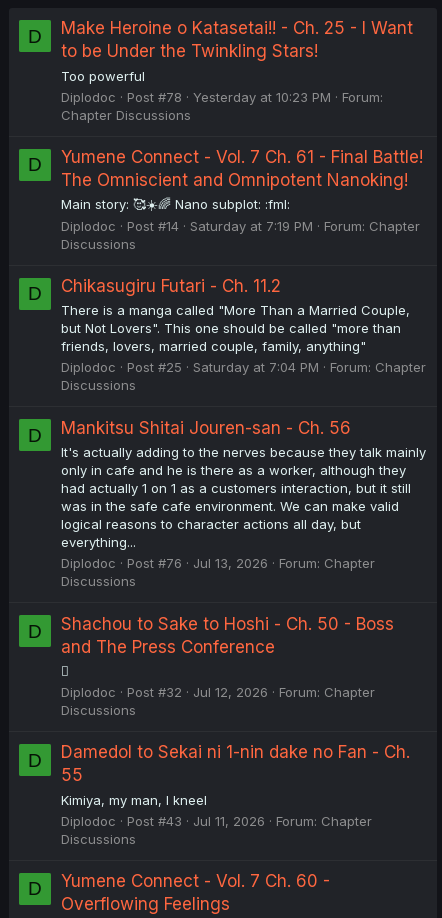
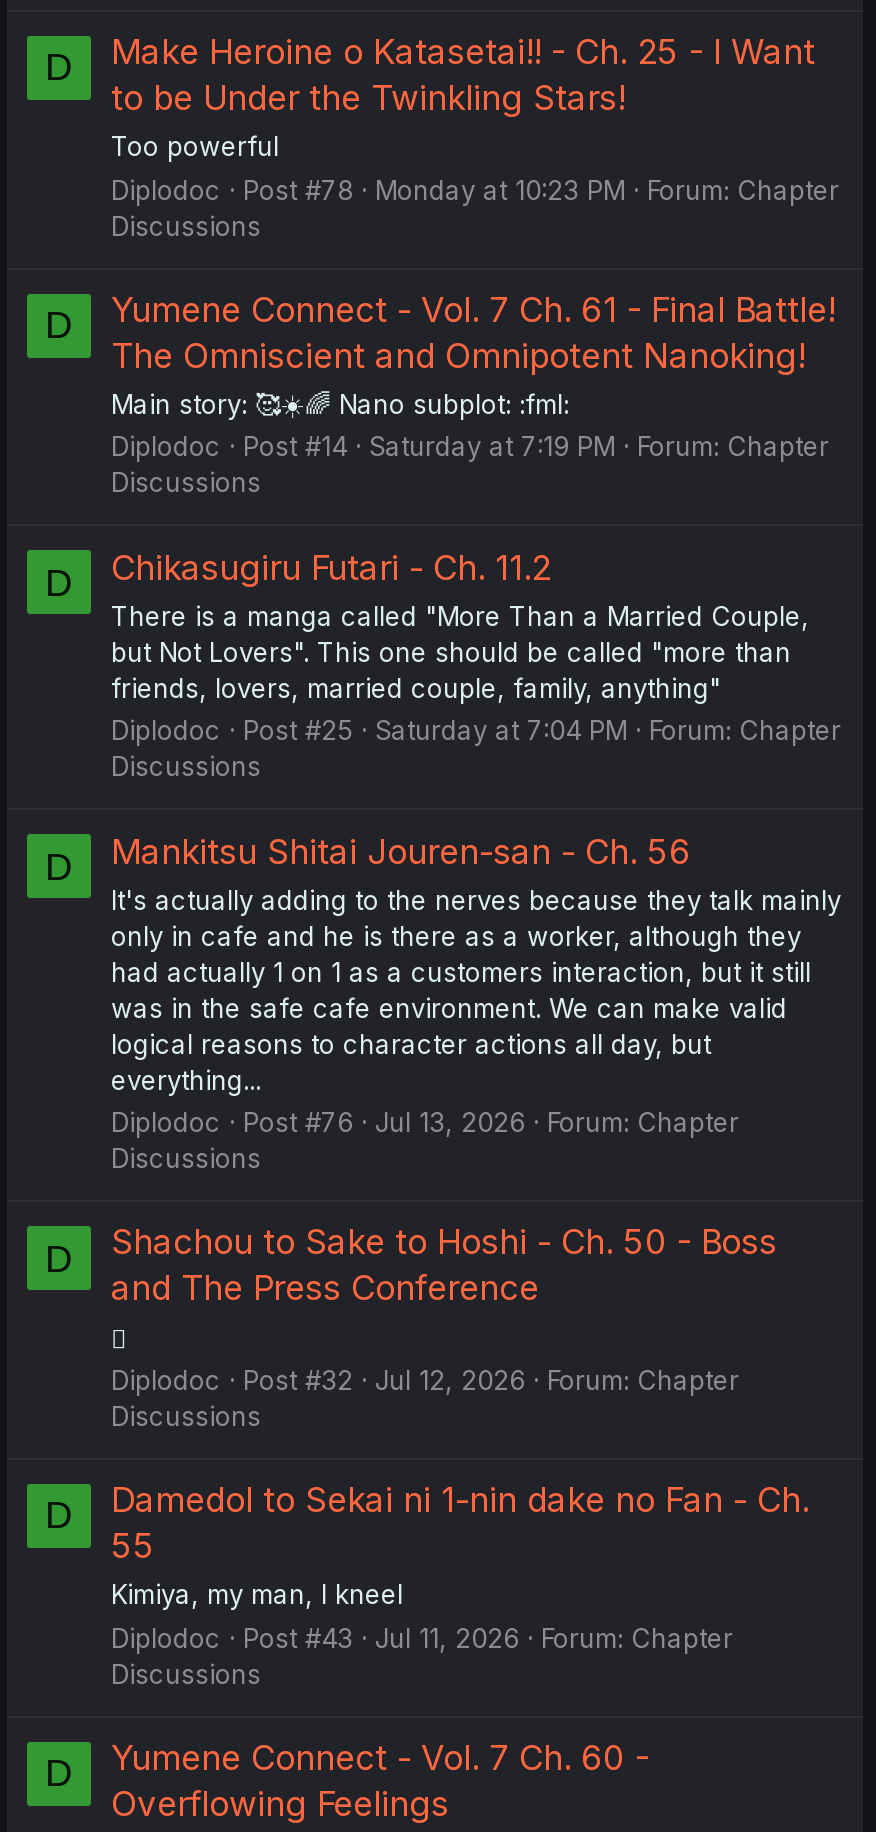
- Yesterday at 10:23 PM
- Forum:
- Chapter Discussions
+ Monday at 10:23 PM
+ Forum: Chapter
+ Discussions
